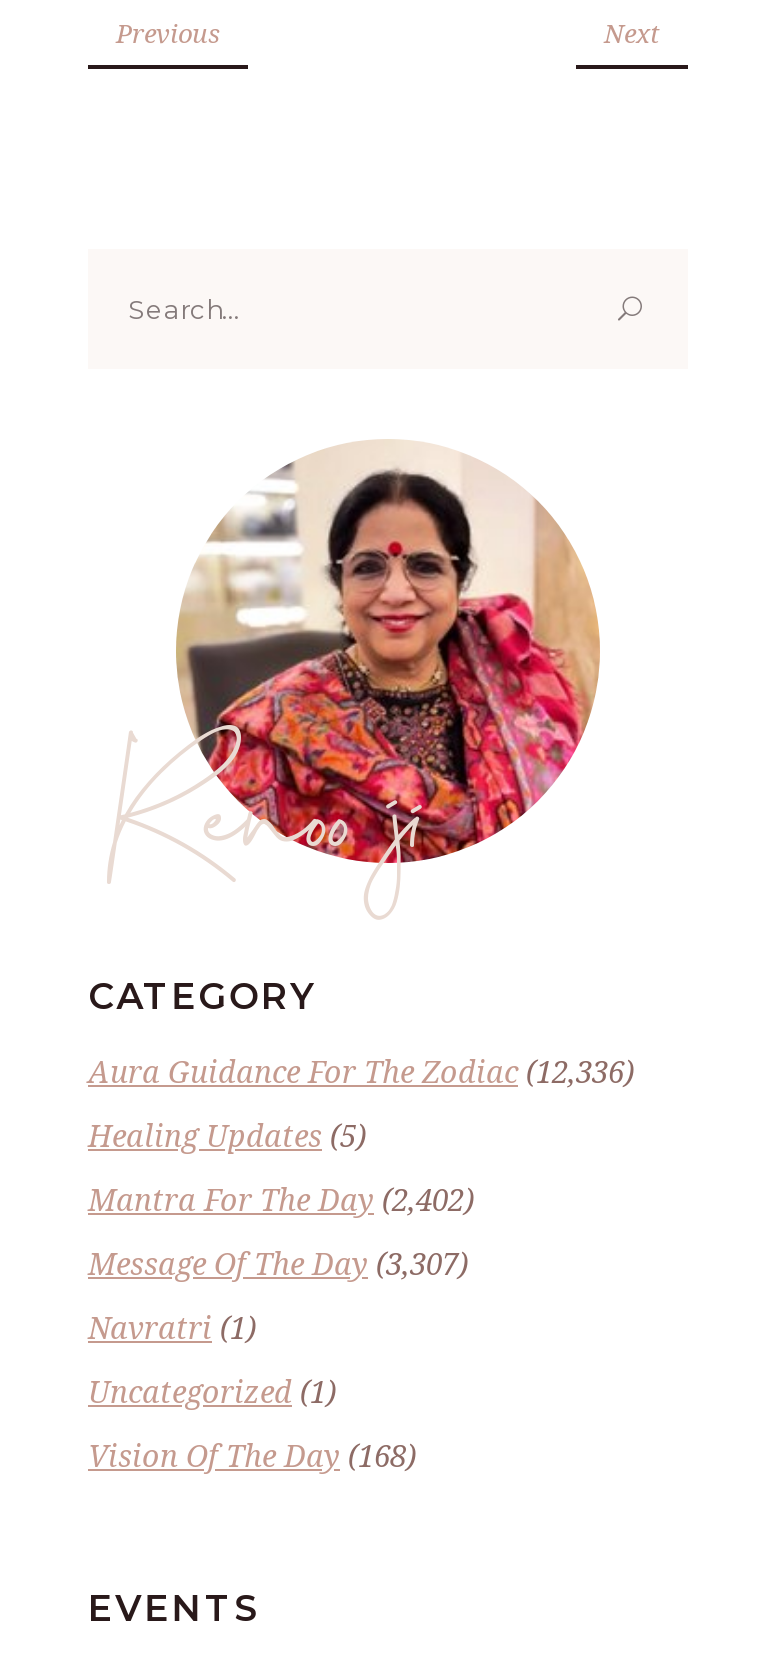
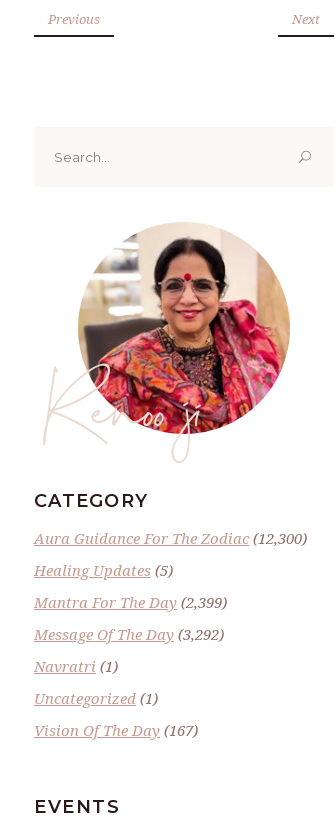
- Aura Guidance For The Zodiac (12,336)
+ Aura Guidance For The Zodiac (12,300)

- Mantra For The Day (2,402)
+ Mantra For The Day (2,399)

- Message Of The Day (3,307)
+ Message Of The Day (3,292)

- Vision Of The Day (168)
+ Vision Of The Day (167)
